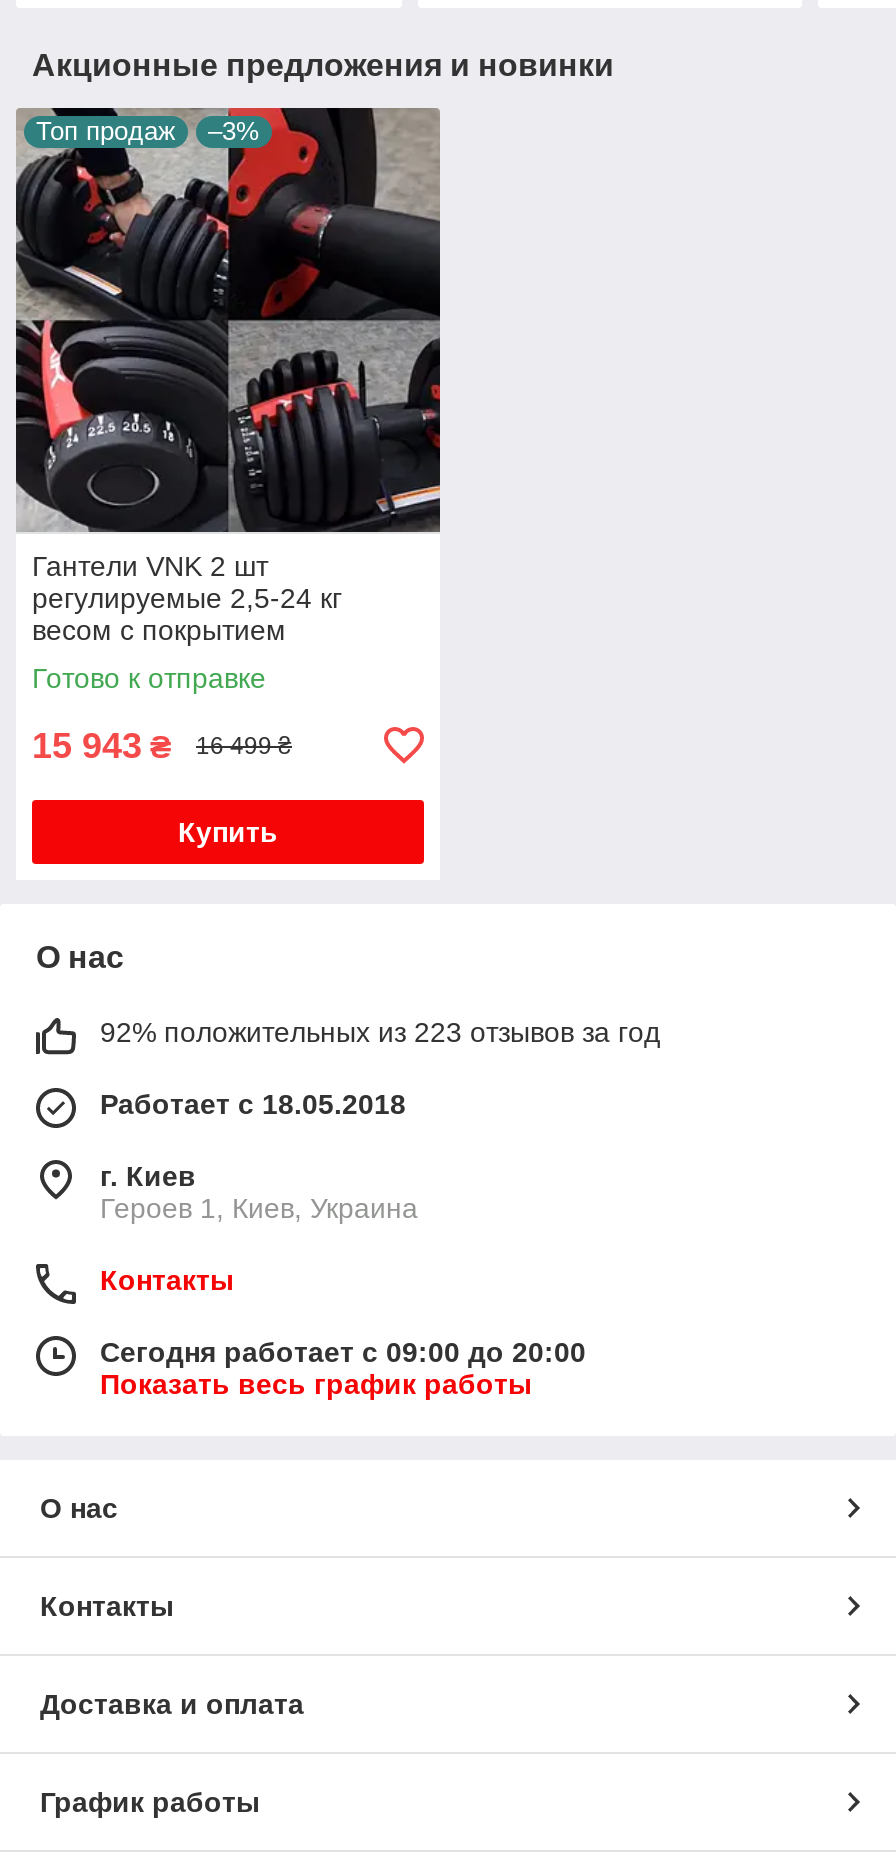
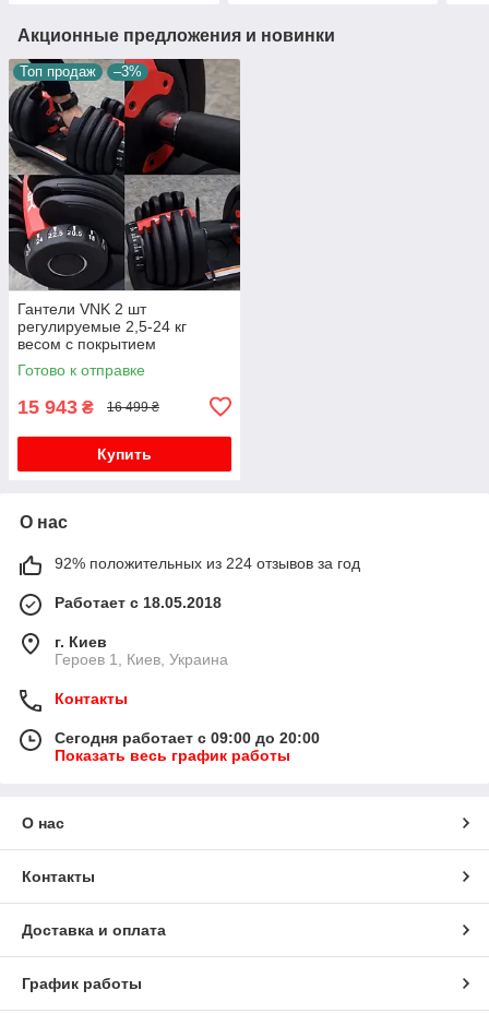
- 92% положительных из 223 отзывов за год
+ 92% положительных из 224 отзывов за год
